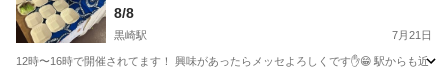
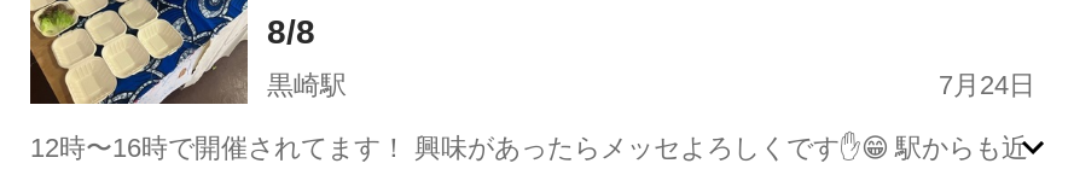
- 7月21日
+ 7月24日
